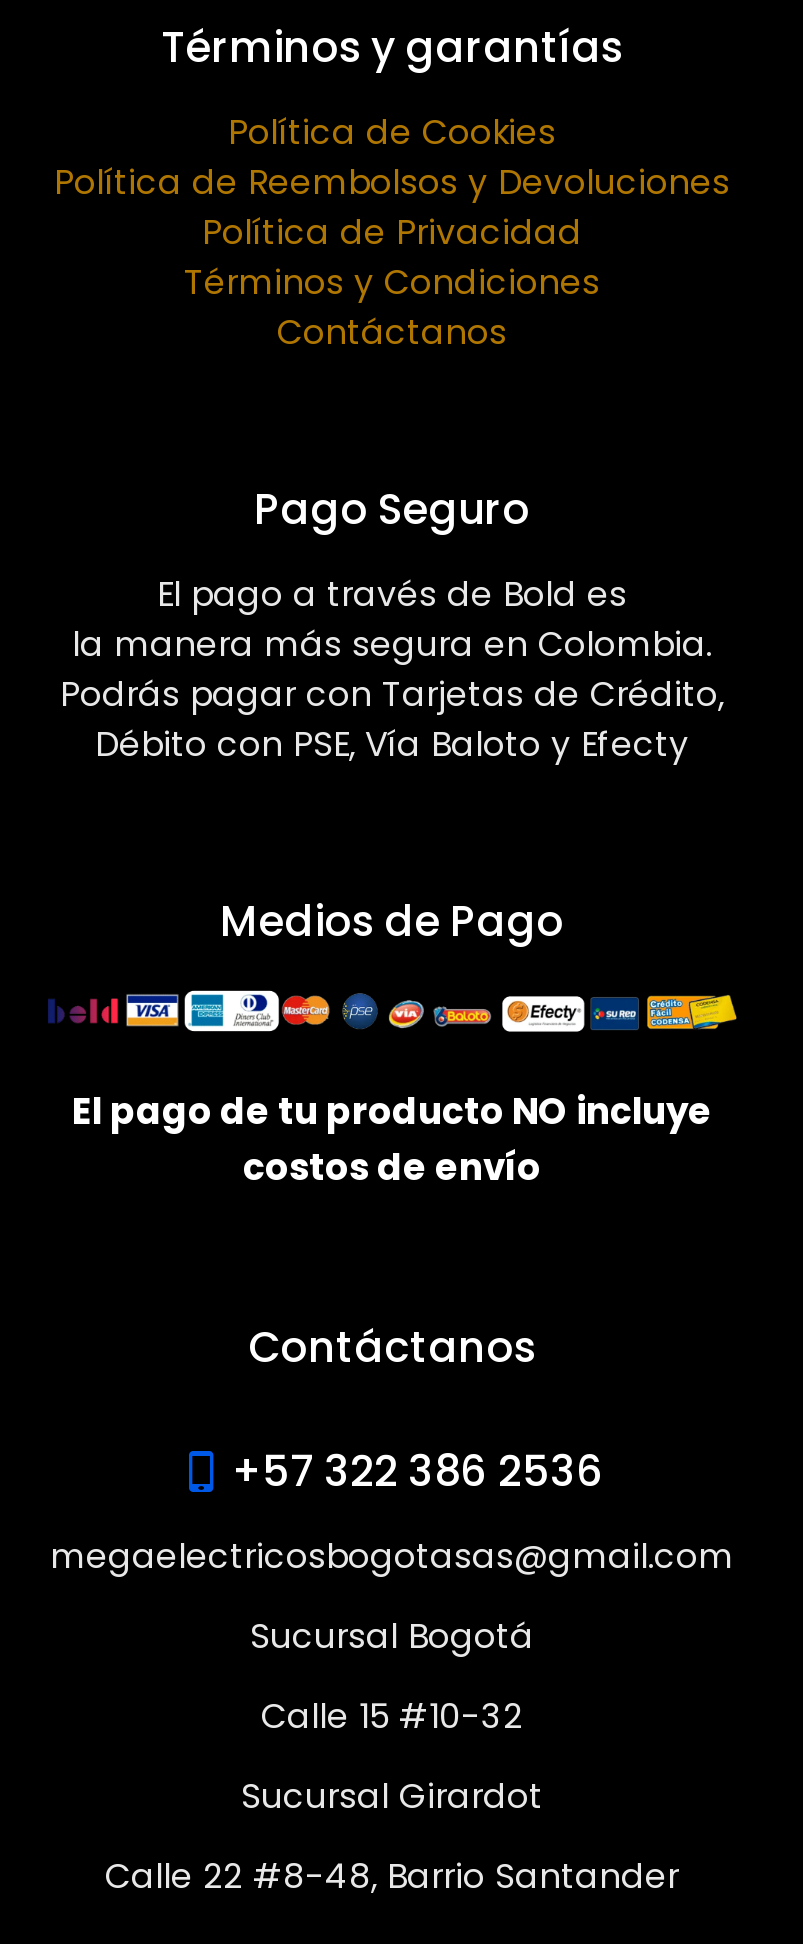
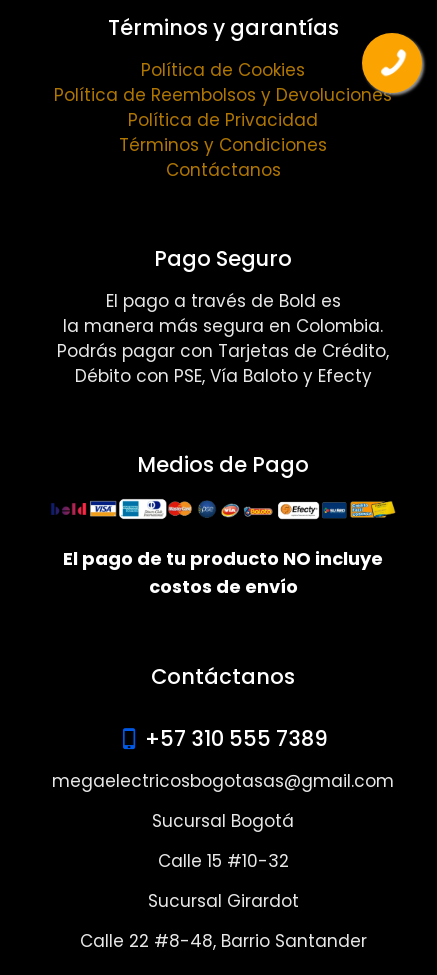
+ [image]

- +57 322 386 2536
+ +57 310 555 7389
